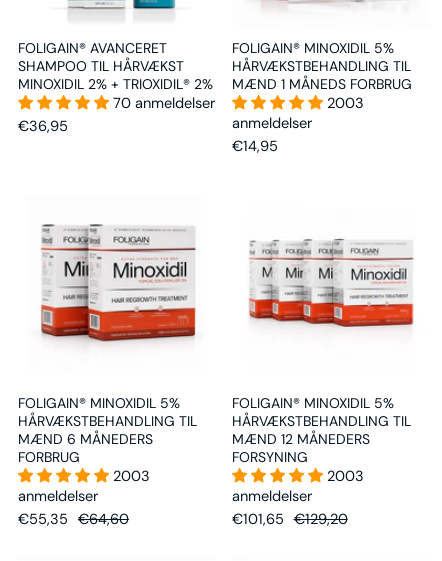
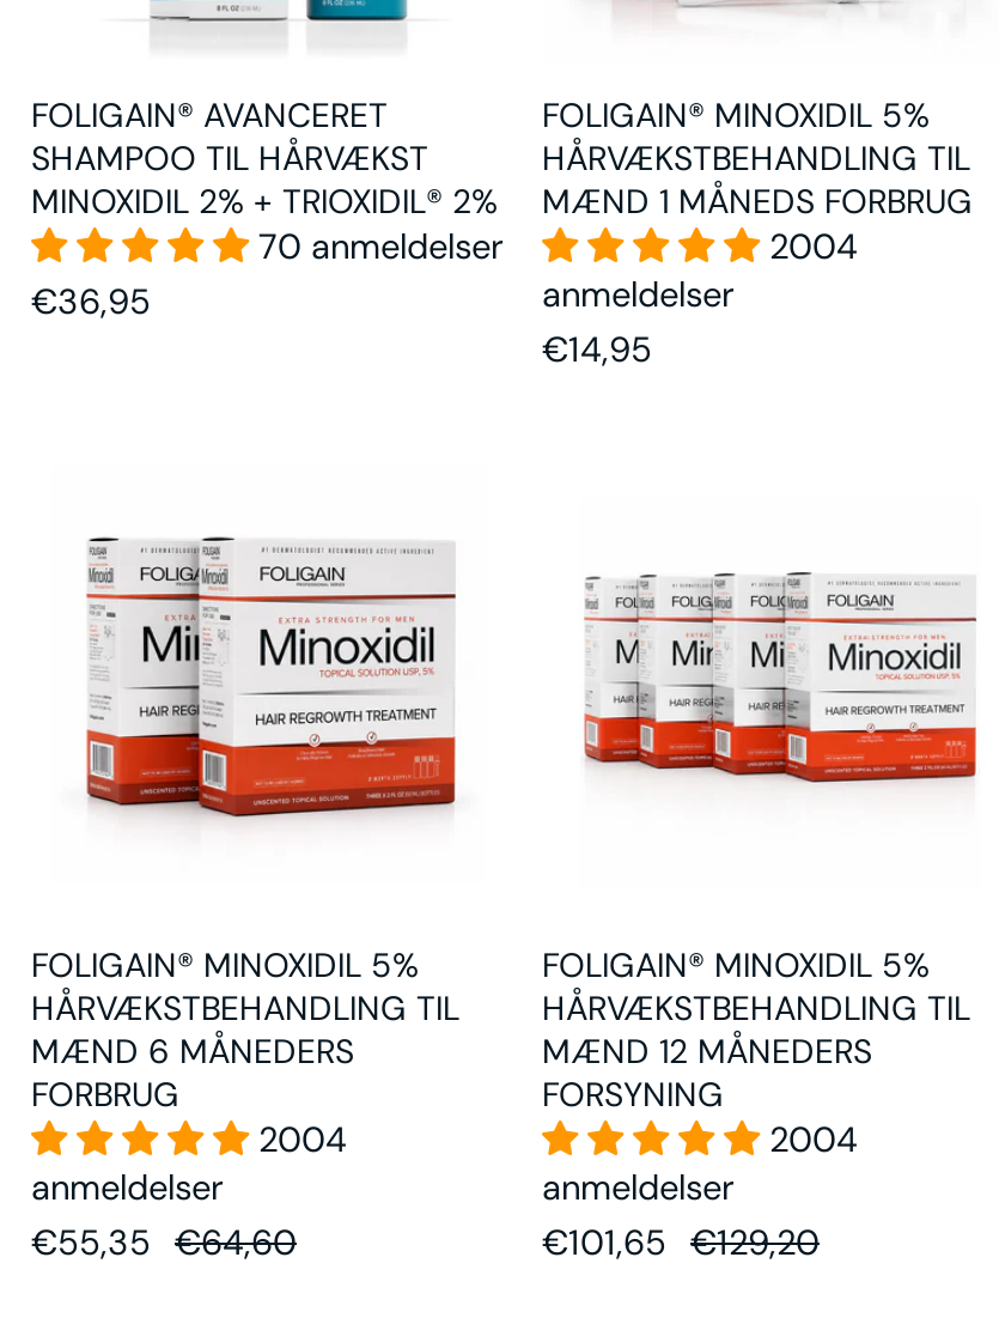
- 2003
+ 2004

- 2003
+ 2004

- 2003
+ 2004
